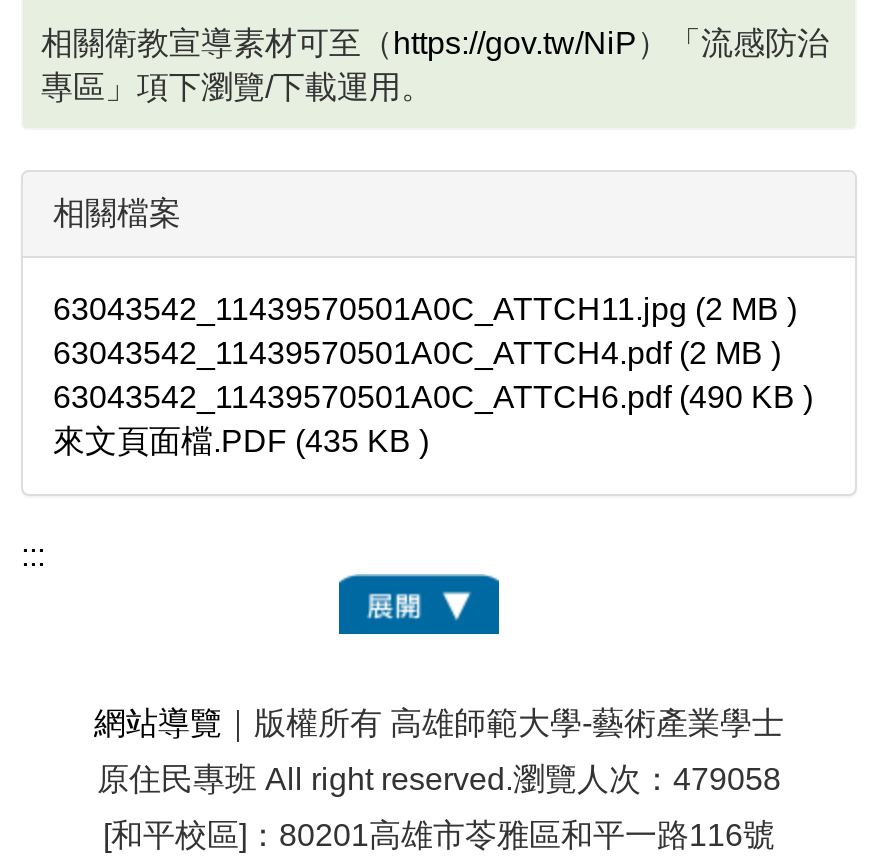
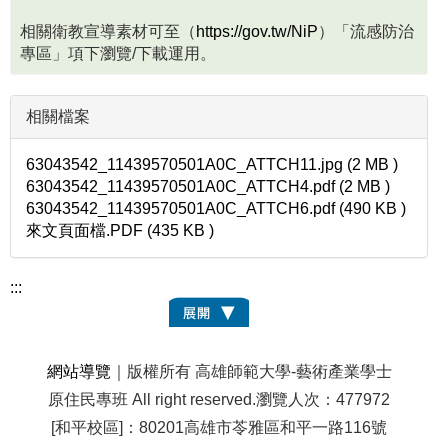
- 原住民專班 All right reserved.瀏覽人次：479058
+ 原住民專班 All right reserved.瀏覽人次：477972
